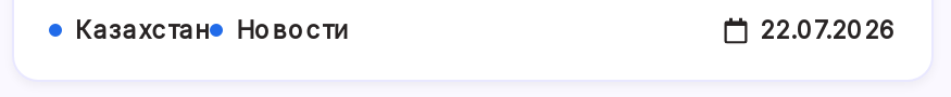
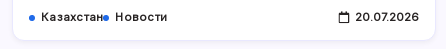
- 22.07.2026
+ 20.07.2026
